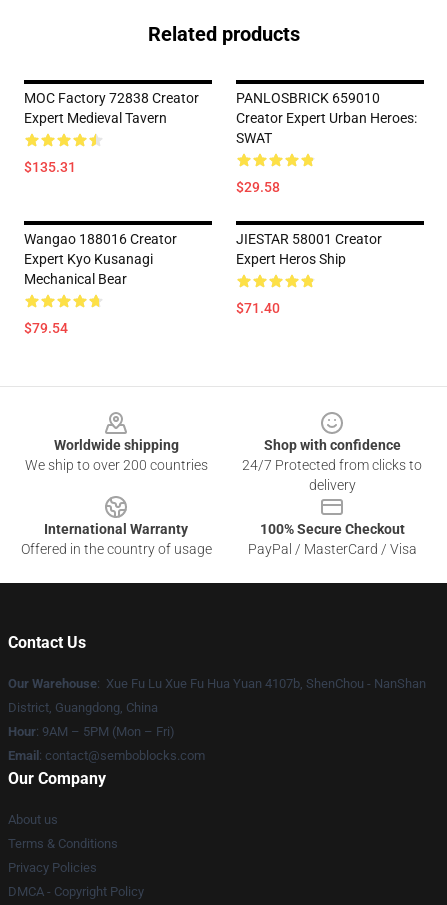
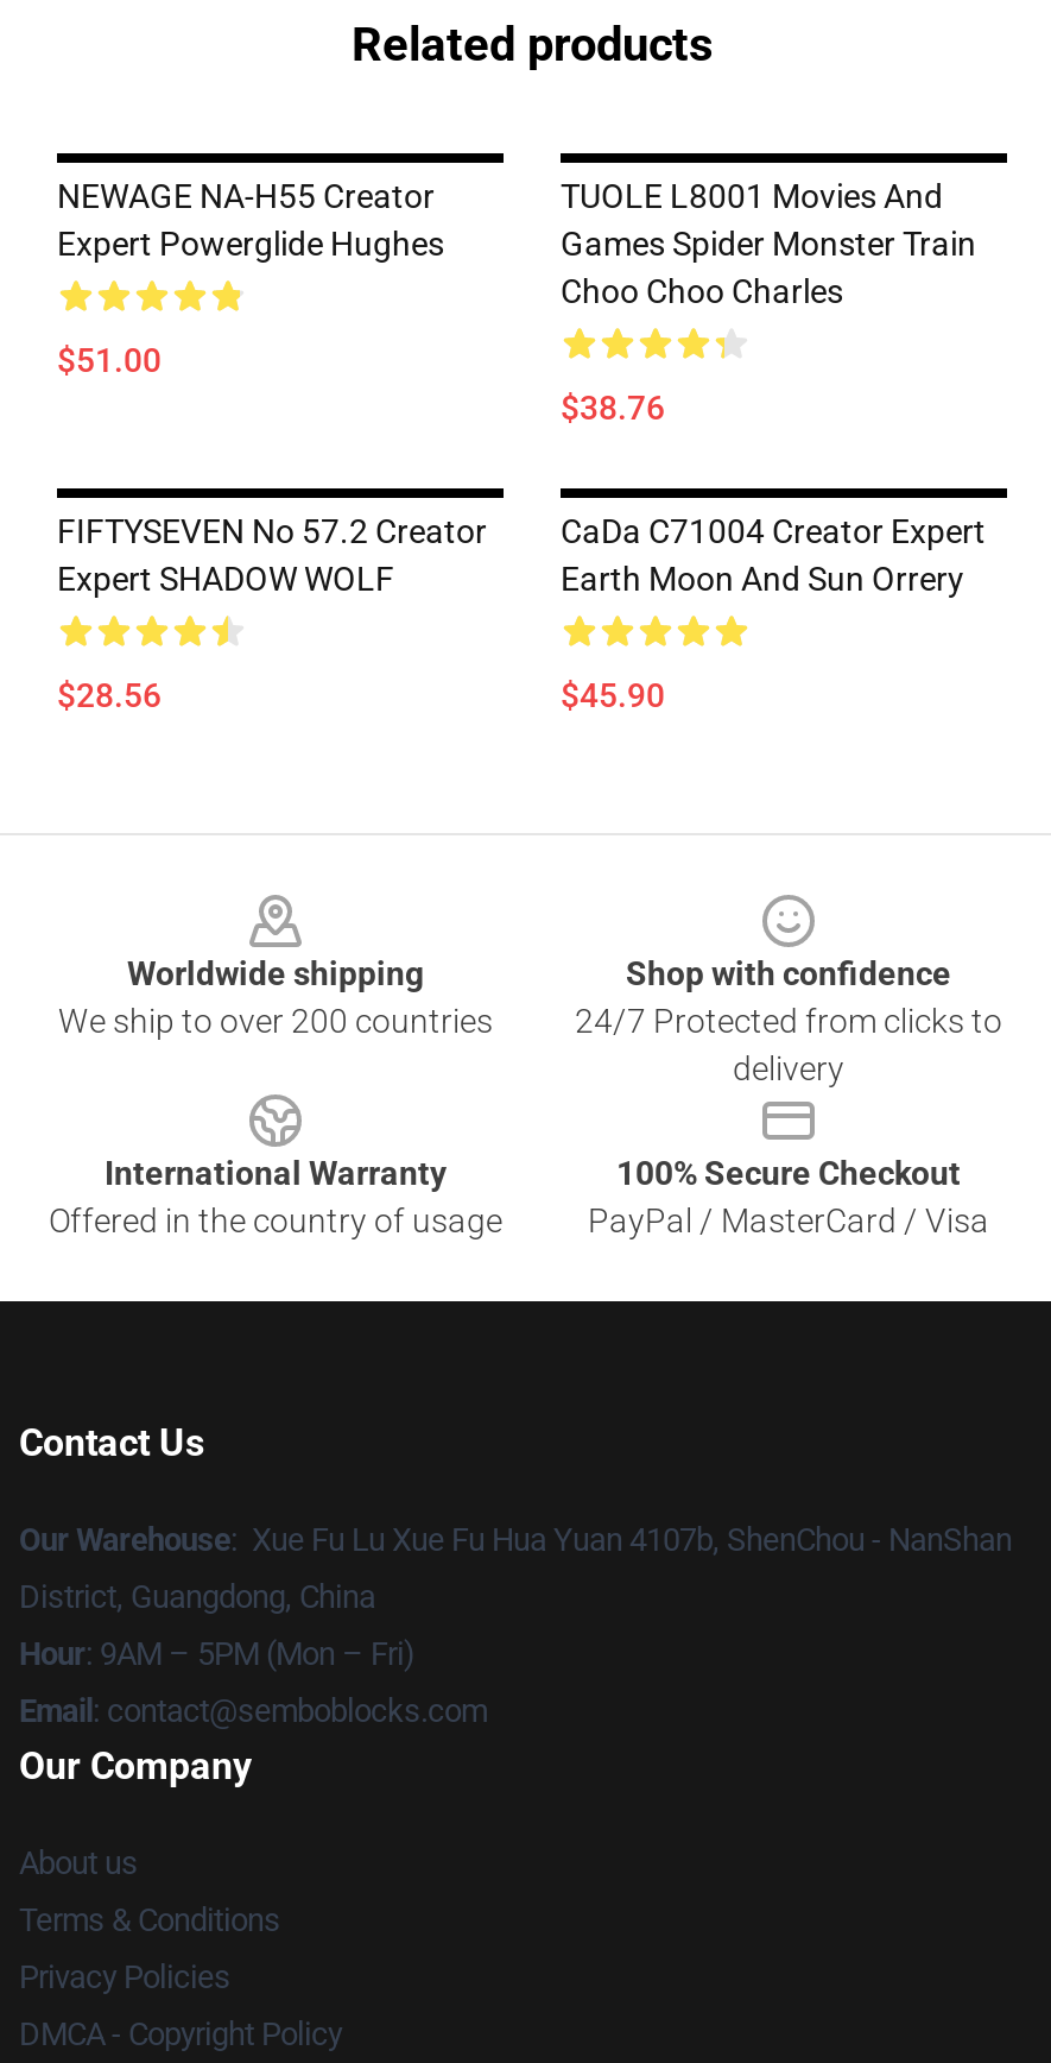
- MOC Factory 72838 Creator
- Expert Medieval Tavern
+ NEWAGE NA-H55 Creator
+ Expert Powerglide Hughes

- PANLOSBRICK 659010
- Creator Expert Urban Heroes:
- SWAT
+ TUOLE L8001 Movies And
+ Games Spider Monster Train
+ Choo Choo Charles

- $135.31
+ $51.00

- $29.58
+ $38.76

- Wangao 188016 Creator
- Expert Kyo Kusanagi
- Mechanical Bear
+ FIFTYSEVEN No 57.2 Creator
+ Expert SHADOW WOLF

- JIESTAR 58001 Creator
- Expert Heros Ship
+ CaDa C71004 Creator Expert
+ Earth Moon And Sun Orrery

- $71.40
+ $45.90

- $79.54
+ $28.56
